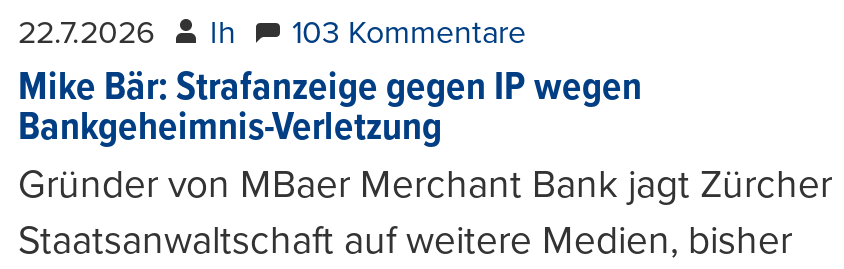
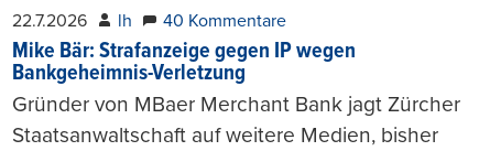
- 103 Kommentare
+ 40 Kommentare
